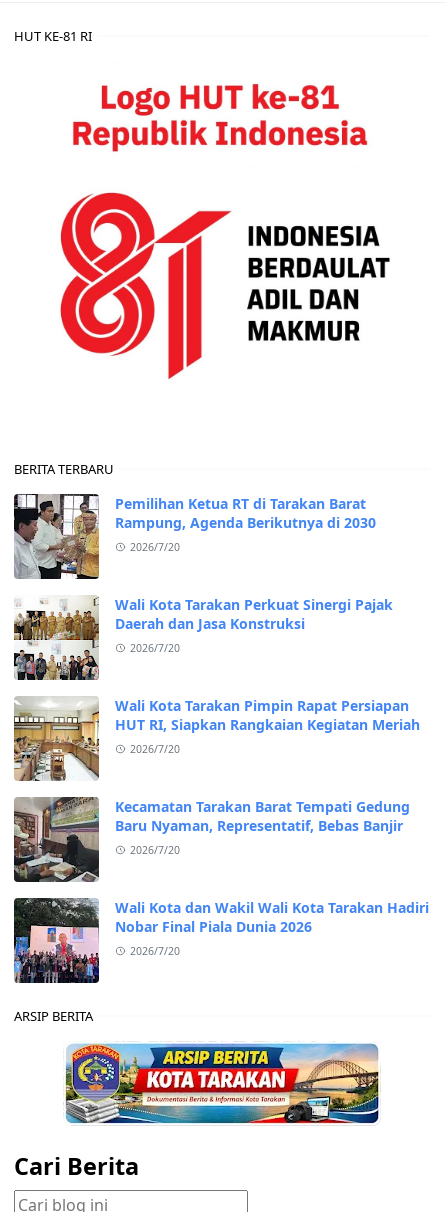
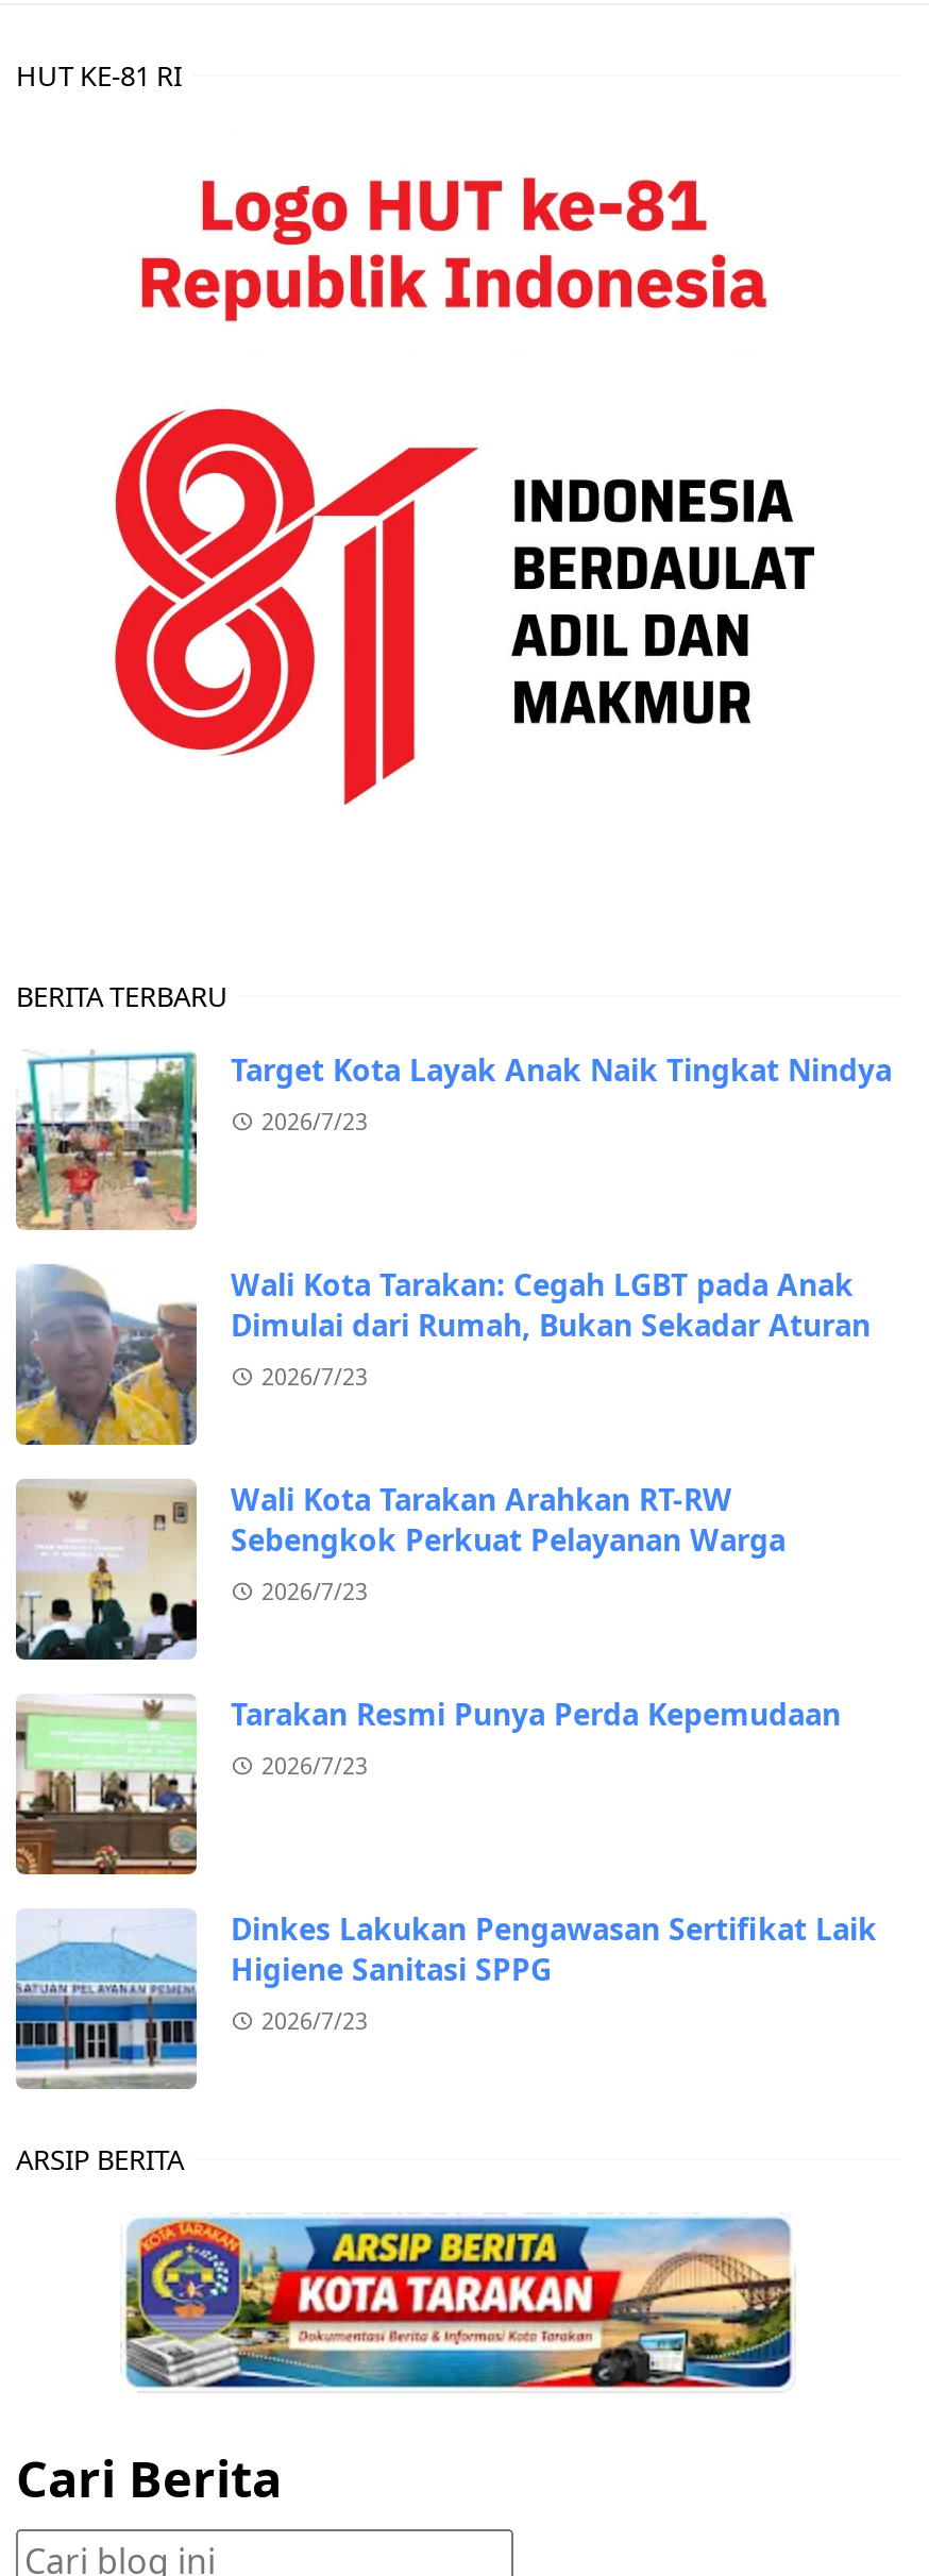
- [image]
- Pemilihan Ketua RT di Tarakan Barat
- Rampung, Agenda Berikutnya di 2030
- 2026/7/20
+ [image]
+ Target Kota Layak Anak Naik Tingkat Nindya
+ 2026/7/23

- [image]
- Wali Kota Tarakan Perkuat Sinergi Pajak
- Daerah dan Jasa Konstruksi
- 2026/7/20
+ [image]
+ Wali Kota Tarakan: Cegah LGBT pada Anak
+ Dimulai dari Rumah, Bukan Sekadar Aturan
+ 2026/7/23

- [image]
- Wali Kota Tarakan Pimpin Rapat Persiapan
- HUT RI, Siapkan Rangkaian Kegiatan Meriah
- 2026/7/20
+ [image]
+ Wali Kota Tarakan Arahkan RT-RW
+ Sebengkok Perkuat Pelayanan Warga
+ 2026/7/23

- [image]
- Kecamatan Tarakan Barat Tempati Gedung
- Baru Nyaman, Representatif, Bebas Banjir
- 2026/7/20
+ [image]
+ Tarakan Resmi Punya Perda Kepemudaan
+ 2026/7/23

- [image]
- Wali Kota dan Wakil Wali Kota Tarakan Hadiri
- Nobar Final Piala Dunia 2026
- 2026/7/20
+ [image]
+ Dinkes Lakukan Pengawasan Sertifikat Laik
+ Higiene Sanitasi SPPG
+ 2026/7/23
